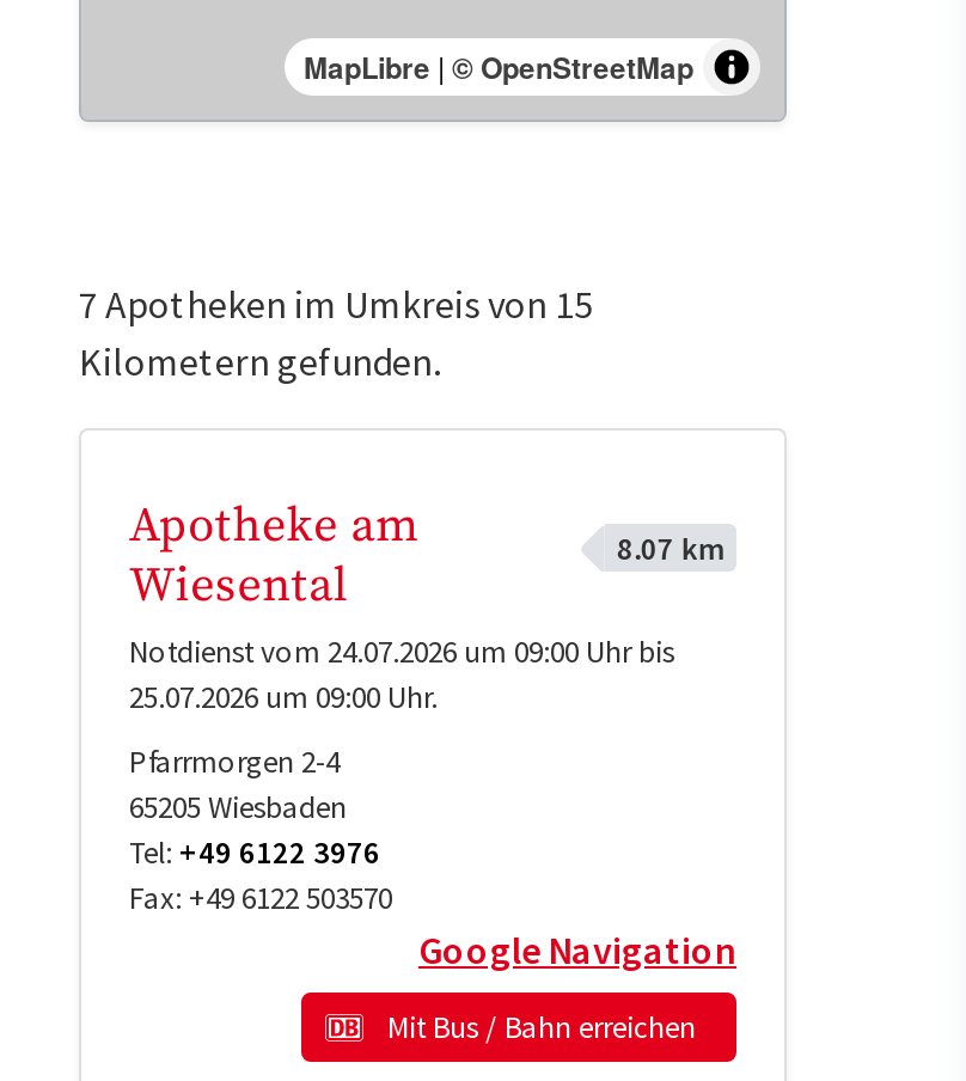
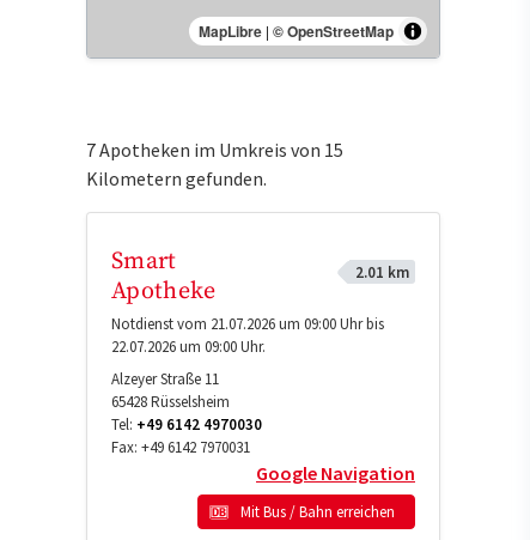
- Apotheke am
- Wiesental
+ Smart
+ Apotheke

- 8.07 km
+ 2.01 km

- Notdienst vom 24.07.2026 um 09:00 Uhr bis
- 25.07.2026 um 09:00 Uhr.
+ Notdienst vom 21.07.2026 um 09:00 Uhr bis
+ 22.07.2026 um 09:00 Uhr.

- Pfarrmorgen 2-4
- 65205 Wiesbaden
- Tel: +49 6122 3976
- Fax: +49 6122 503570
+ Alzeyer Straße 11
+ 65428 Rüsselsheim
+ Tel: +49 6142 4970030
+ Fax: +49 6142 7970031
